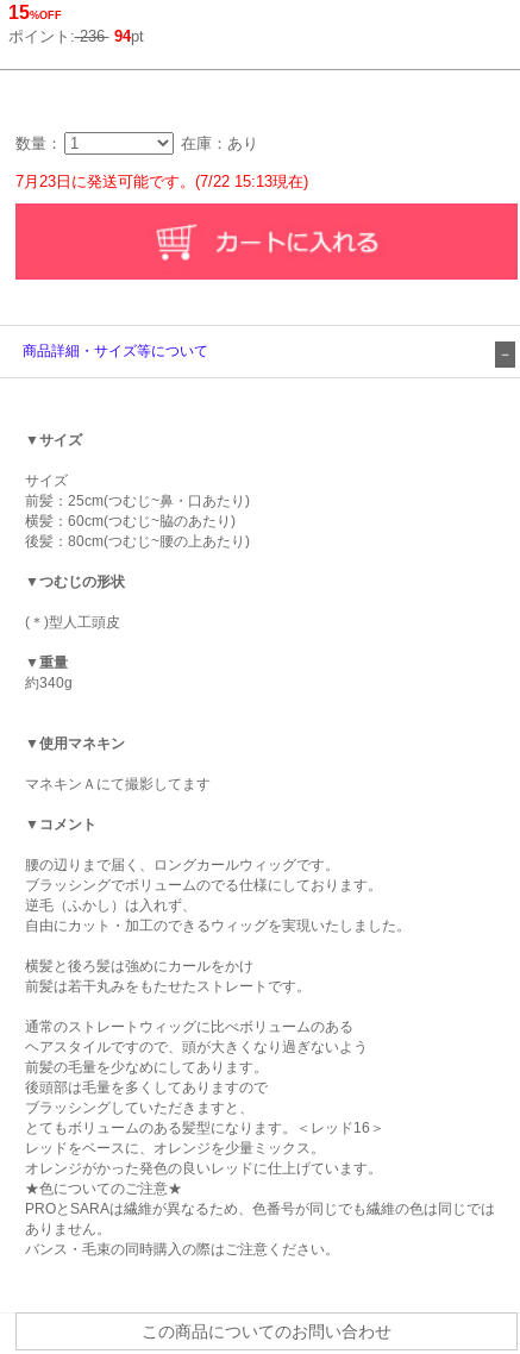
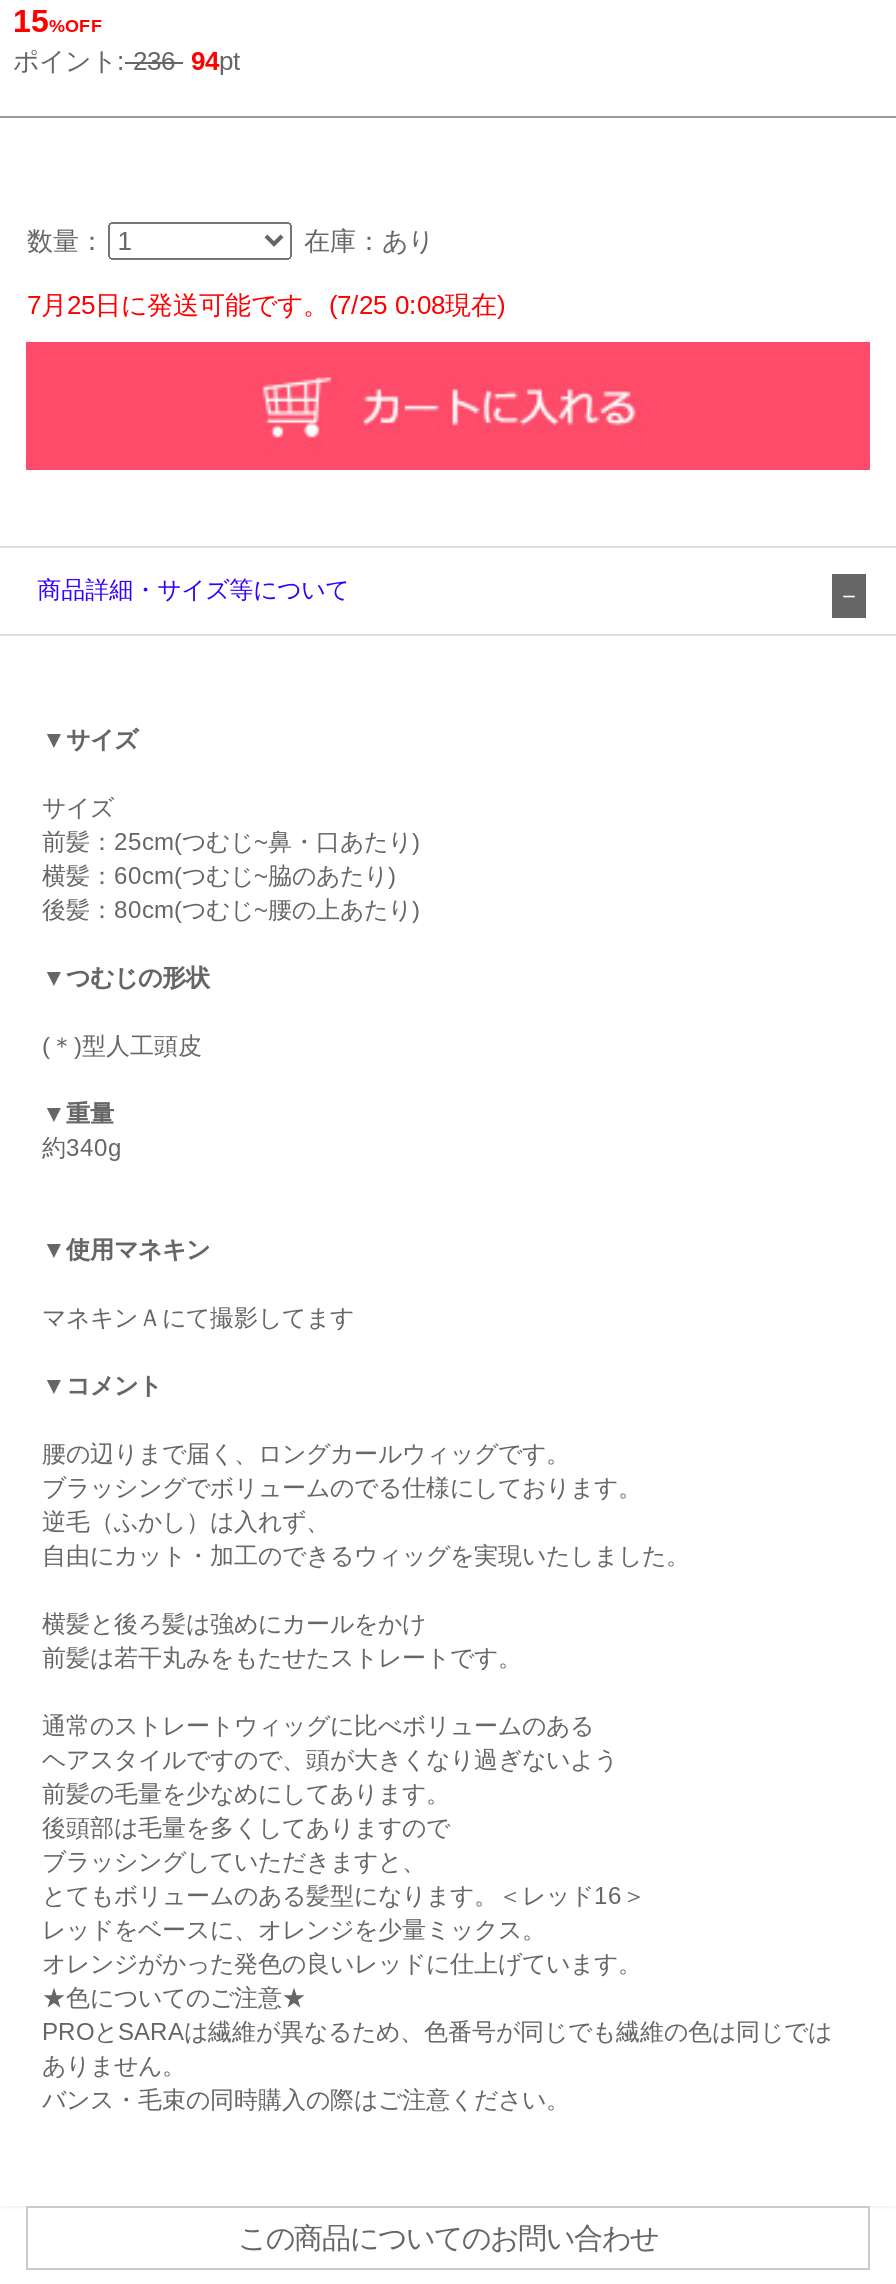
- 7月23日に発送可能です。(7/22 15:13現在)
+ 7月25日に発送可能です。(7/25 0:08現在)
